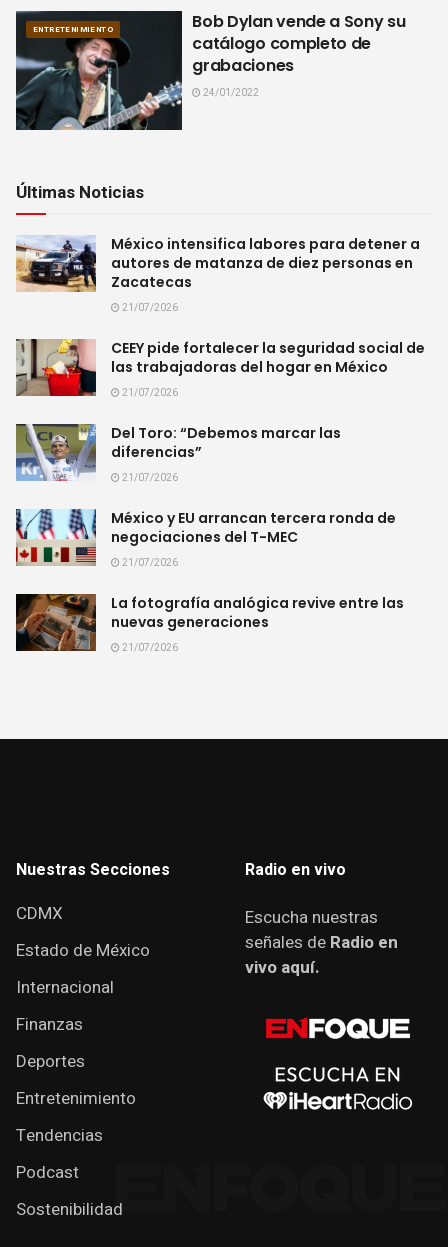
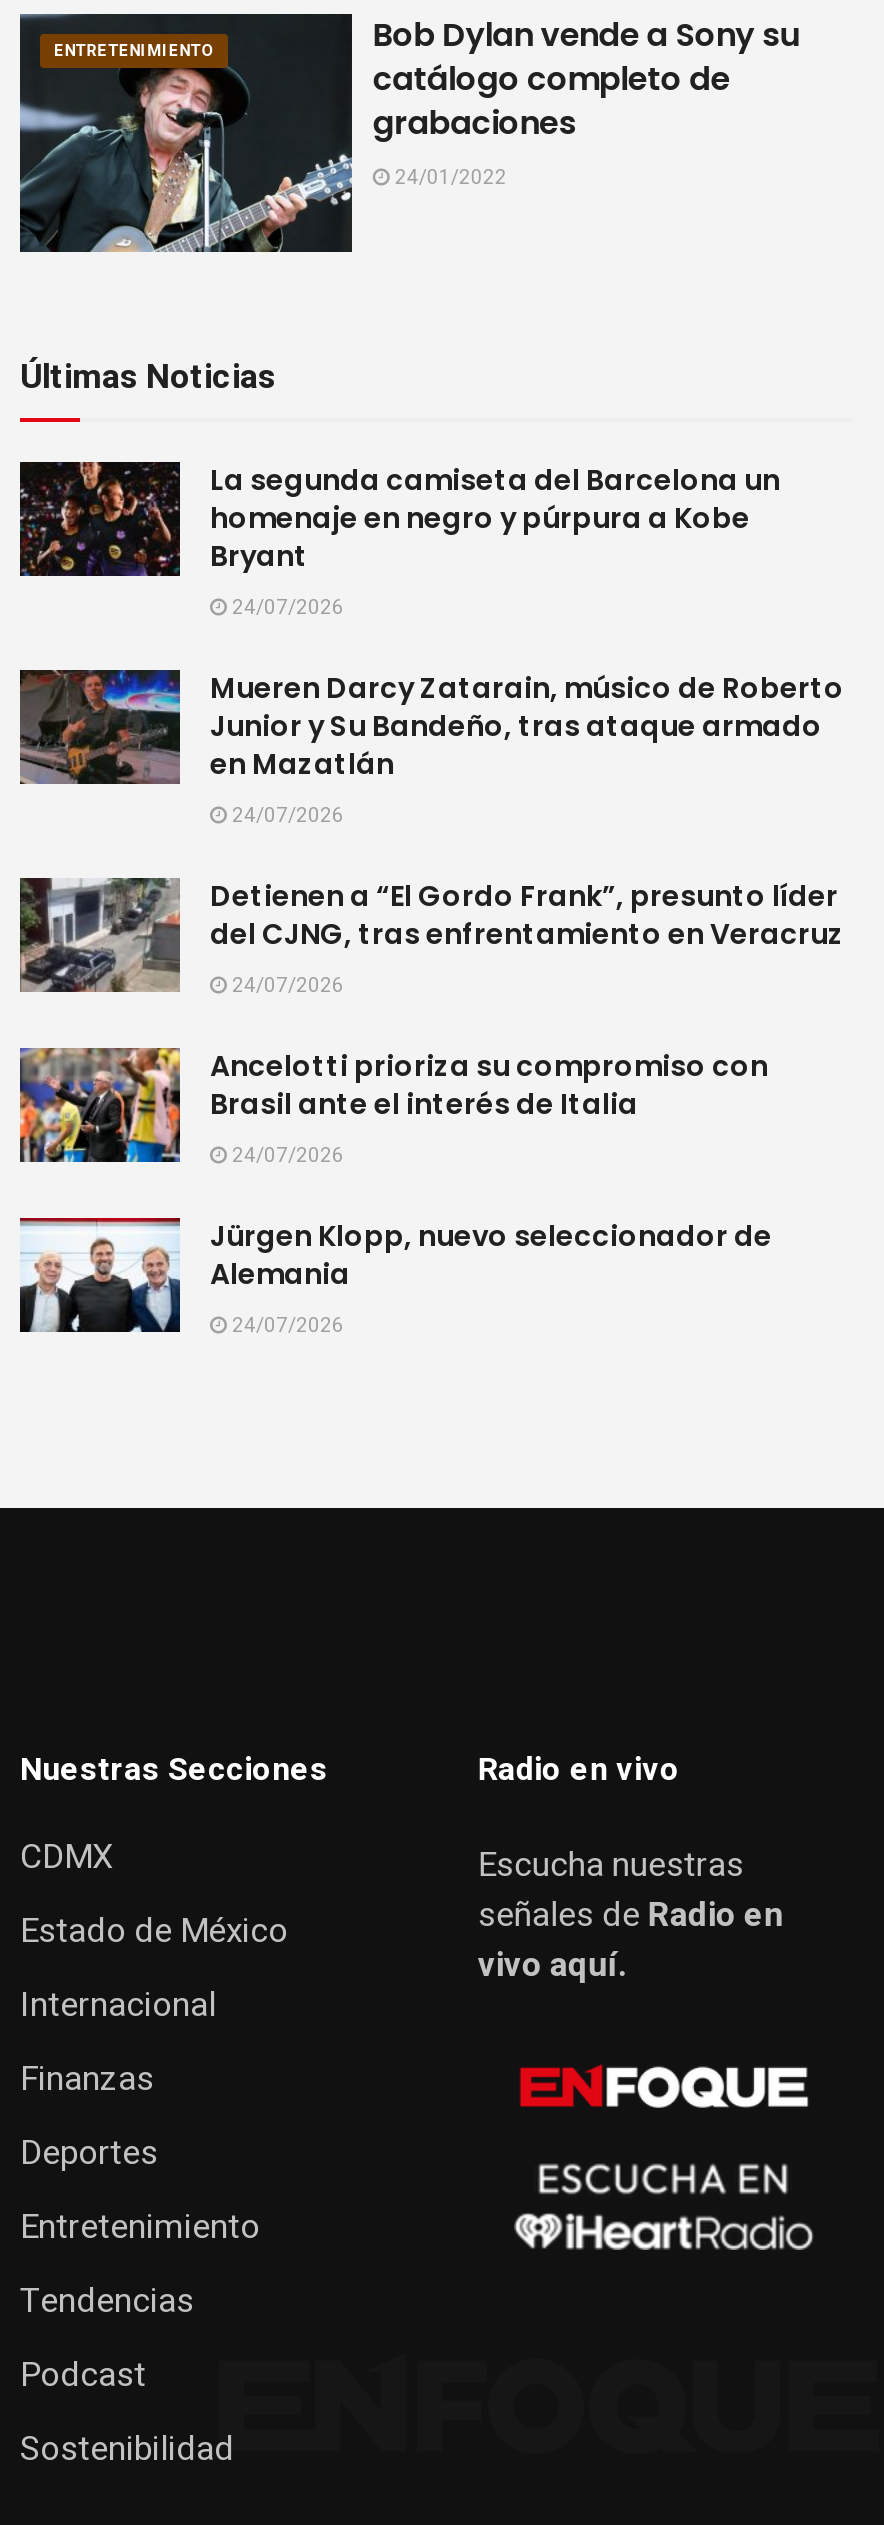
- [image]
- México intensifica labores para detener a
- autores de matanza de diez personas en
- Zacatecas
- 21/07/2026
+ [image]
+ La segunda camiseta del Barcelona un
+ homenaje en negro y púrpura a Kobe
+ Bryant
+ 24/07/2026

- [image]
- CEEY pide fortalecer la seguridad social de
- las trabajadoras del hogar en México
- 21/07/2026
+ [image]
+ Mueren Darcy Zatarain, músico de Roberto
+ Junior y Su Bandeño, tras ataque armado
+ en Mazatlán
+ 24/07/2026

- [image]
- Del Toro: “Debemos marcar las
- diferencias”
- 21/07/2026
+ [image]
+ Detienen a “El Gordo Frank”, presunto líder
+ del CJNG, tras enfrentamiento en Veracruz
+ 24/07/2026

- [image]
- México y EU arrancan tercera ronda de
- negociaciones del T-MEC
- 21/07/2026
+ [image]
+ Ancelotti prioriza su compromiso con
+ Brasil ante el interés de Italia
+ 24/07/2026

- [image]
- La fotografía analógica revive entre las
- nuevas generaciones
- 21/07/2026
+ [image]
+ Jürgen Klopp, nuevo seleccionador de
+ Alemania
+ 24/07/2026
